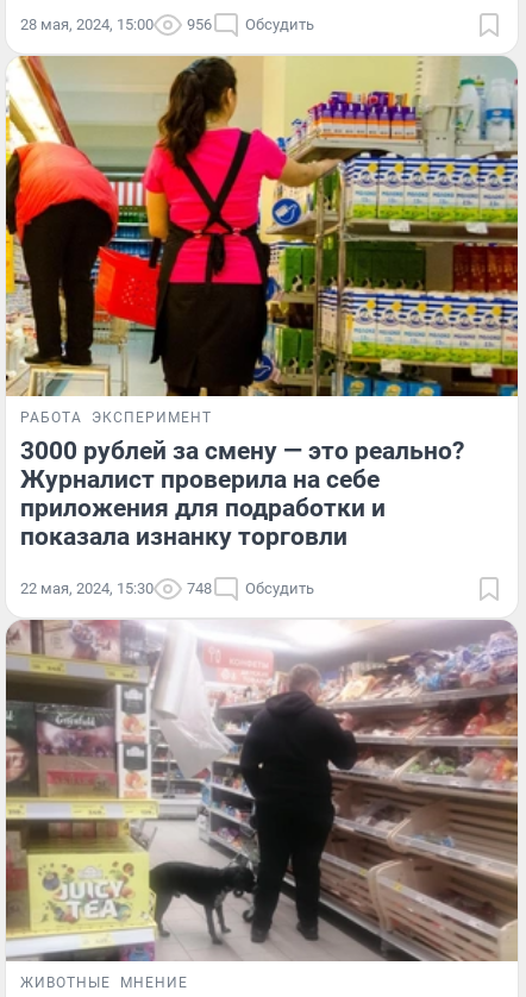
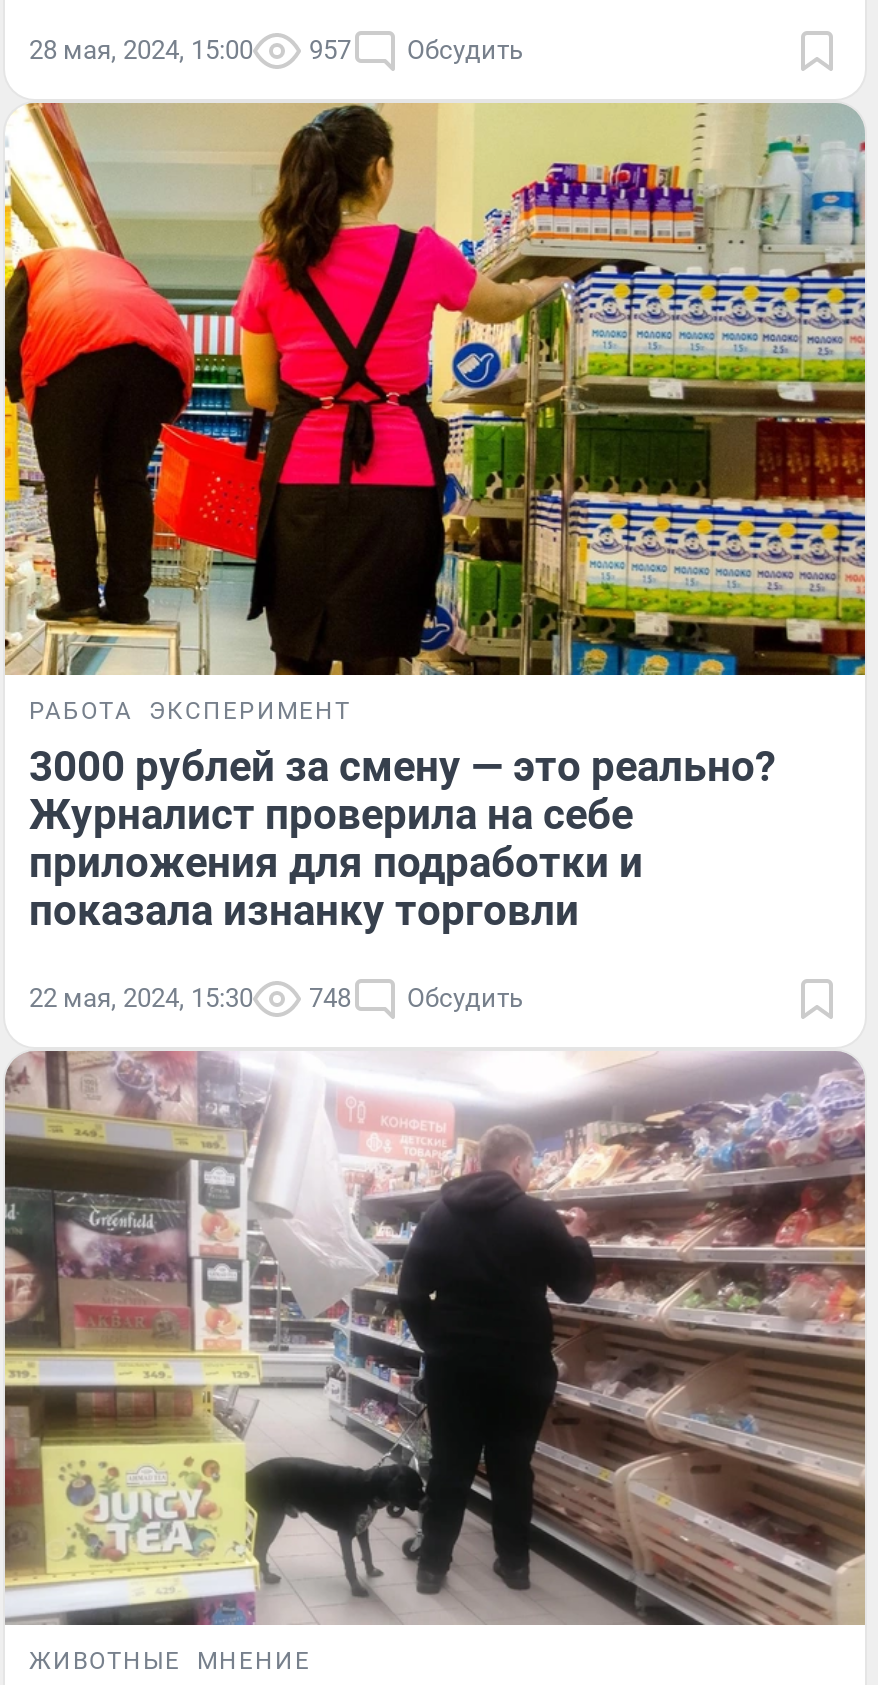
- 28 мая, 2024, 15:00 956 Обсудить
+ 28 мая, 2024, 15:00 957 Обсудить
